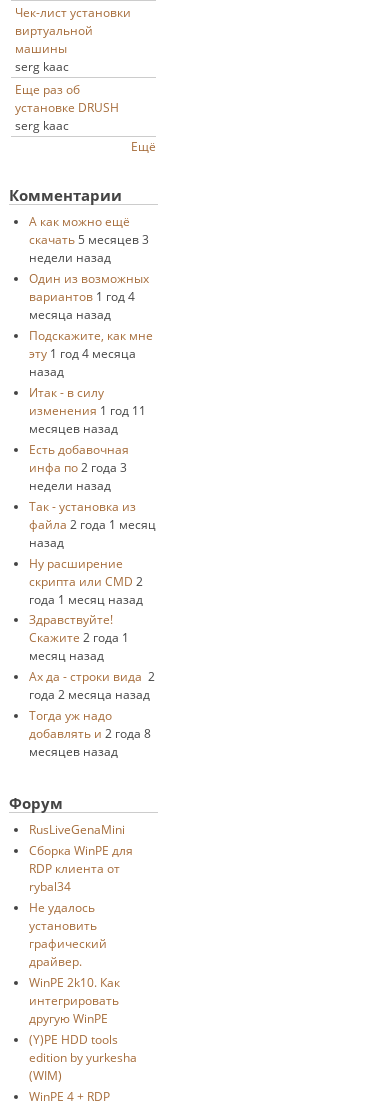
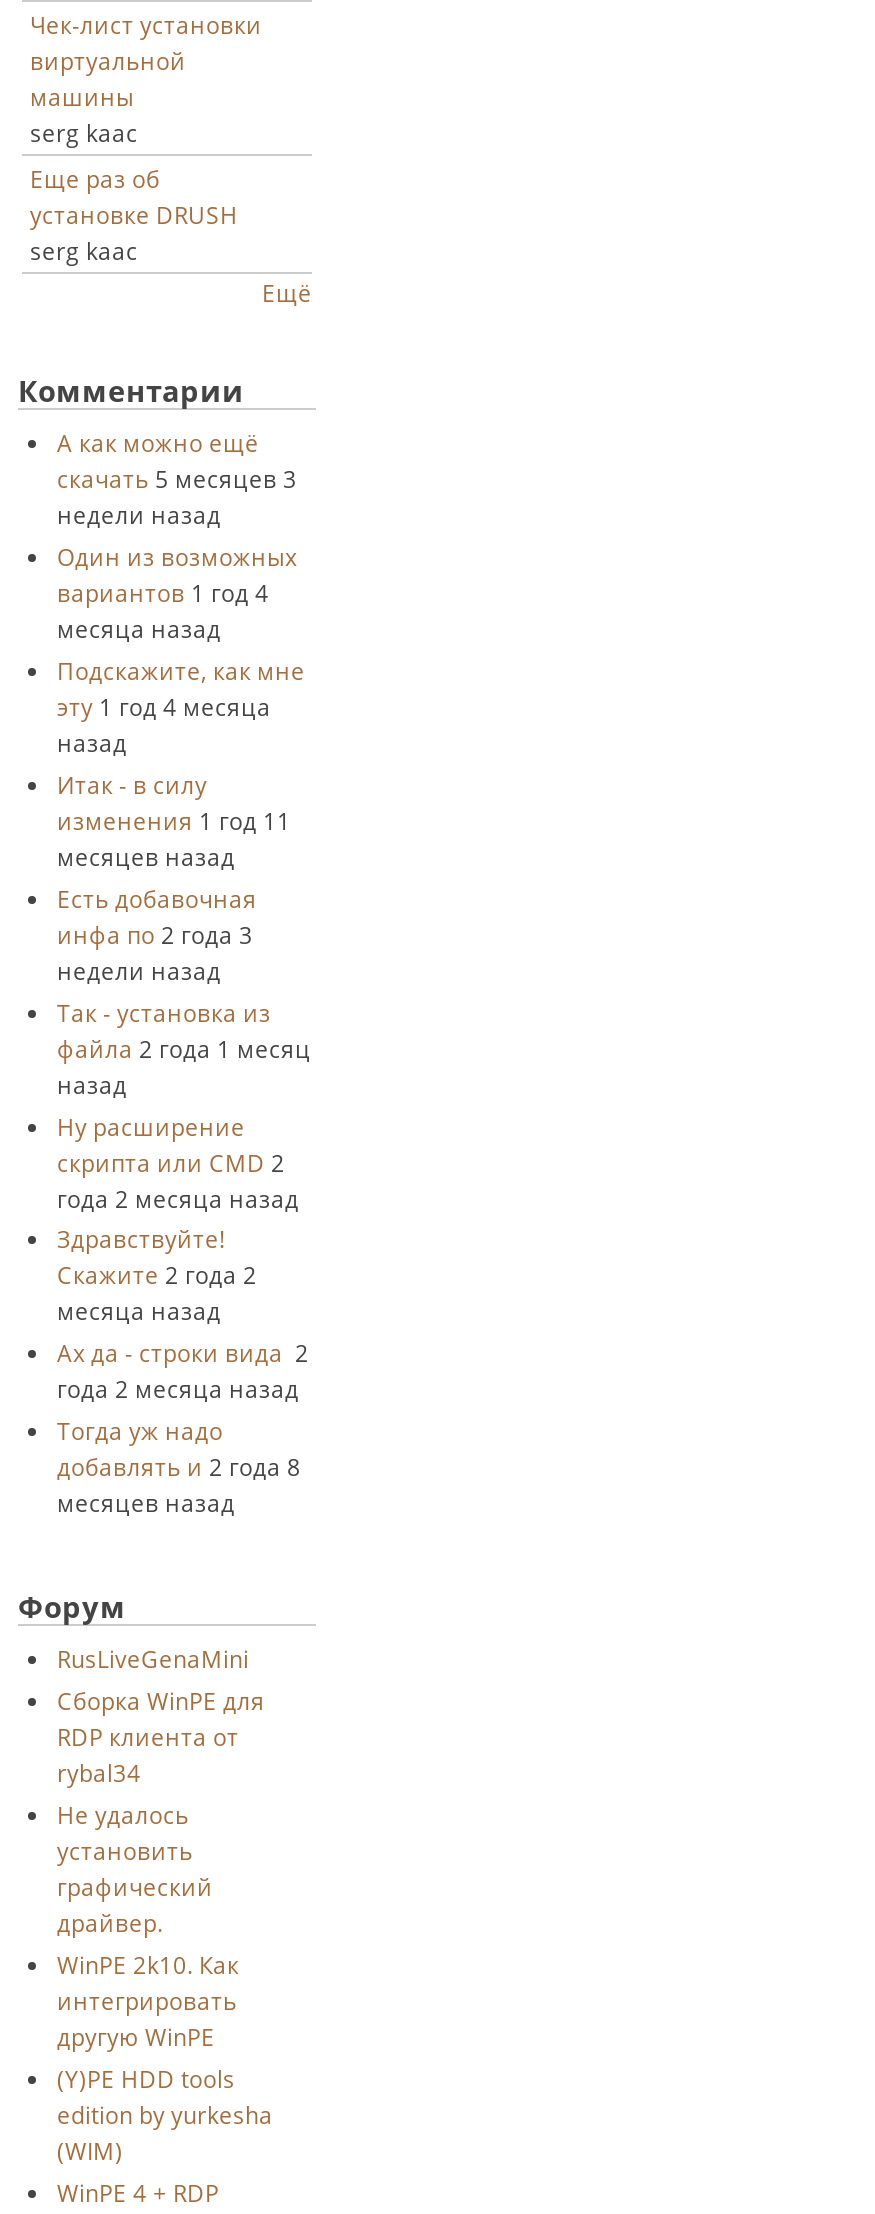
- года 1 месяц назад
+ года 2 месяца назад

- Скажите 2 года 1
+ Скажите 2 года 2

- месяц назад
+ месяца назад
